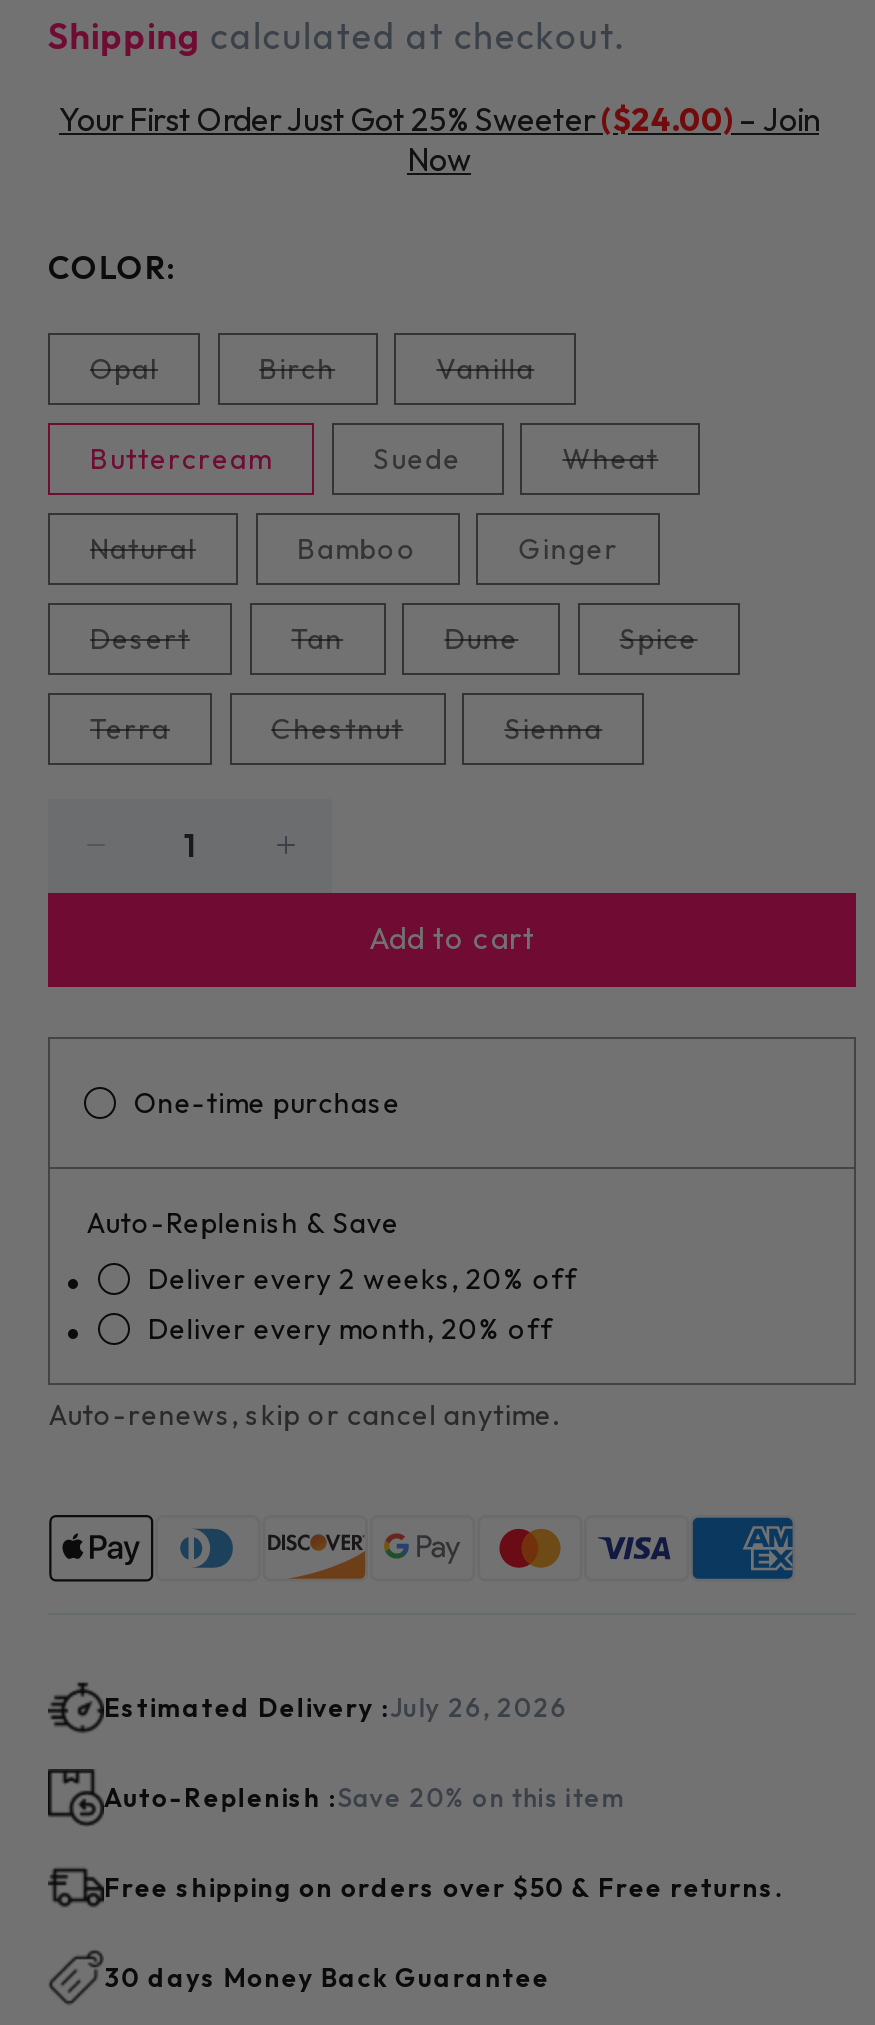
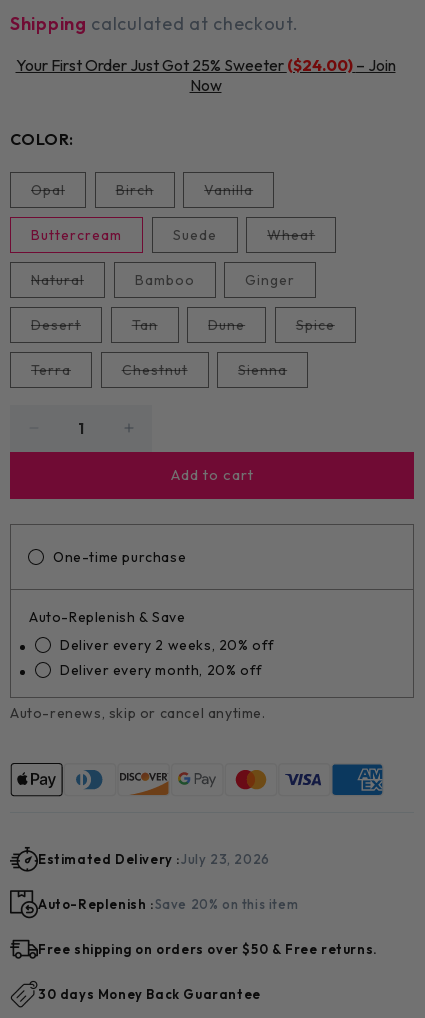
- Estimated Delivery : July 26, 2026
+ Estimated Delivery : July 23, 2026
